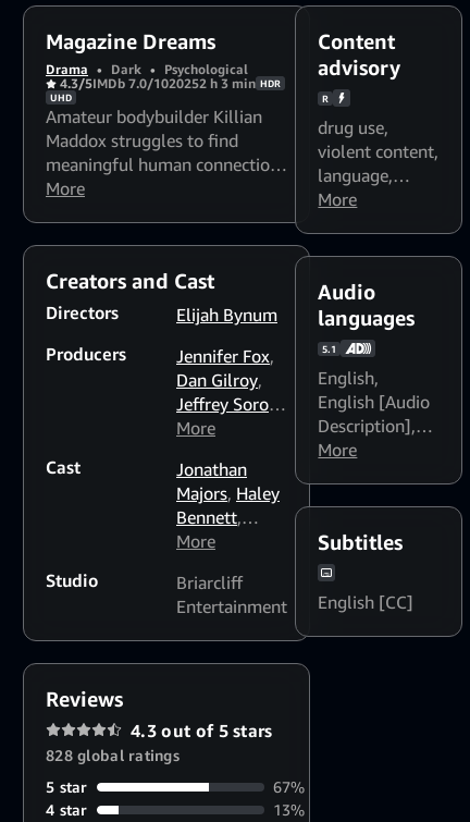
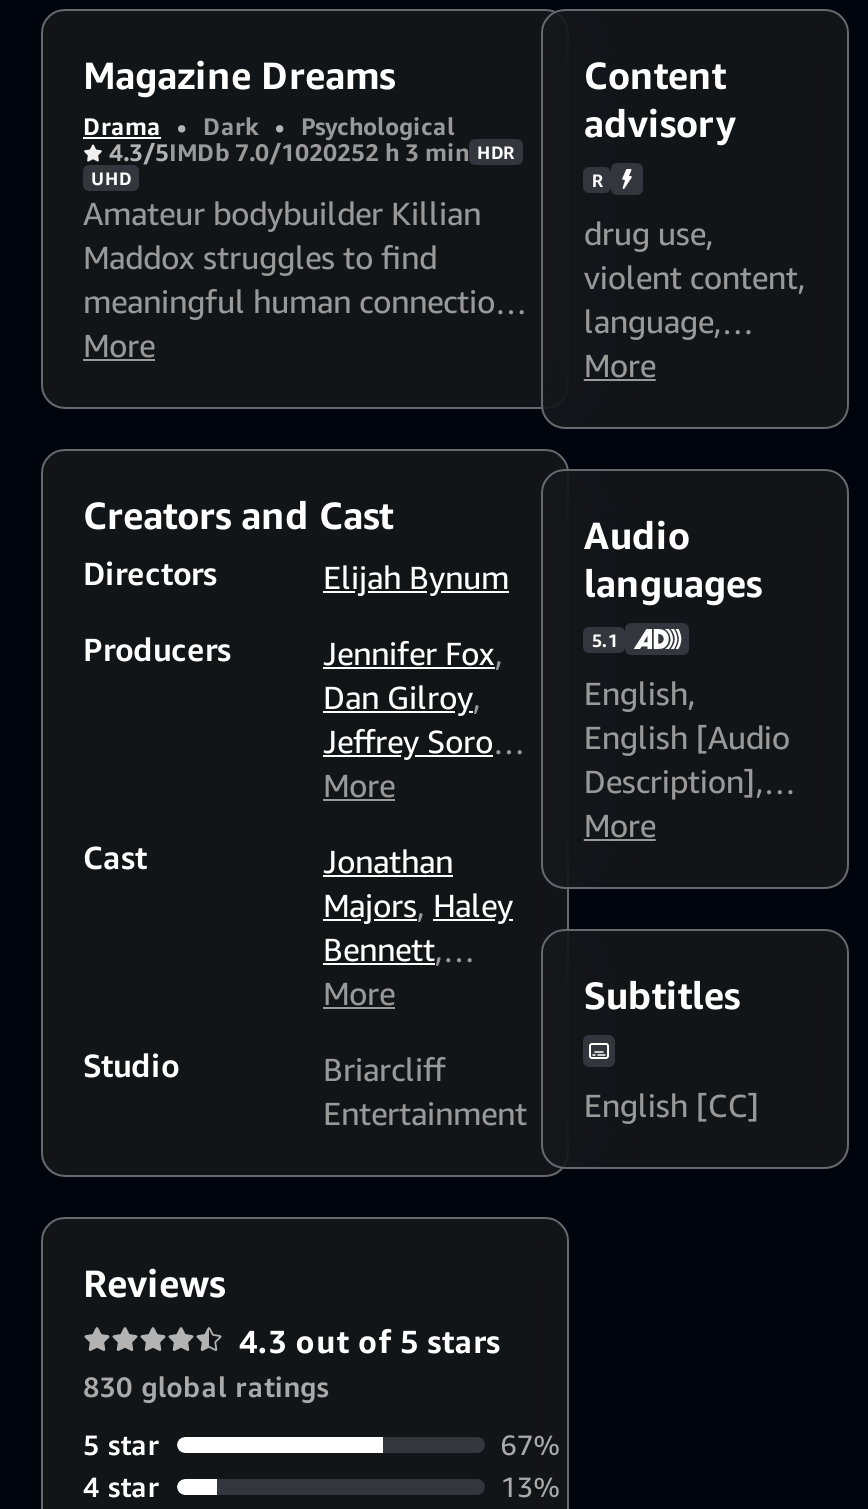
- 828 global ratings
+ 830 global ratings
